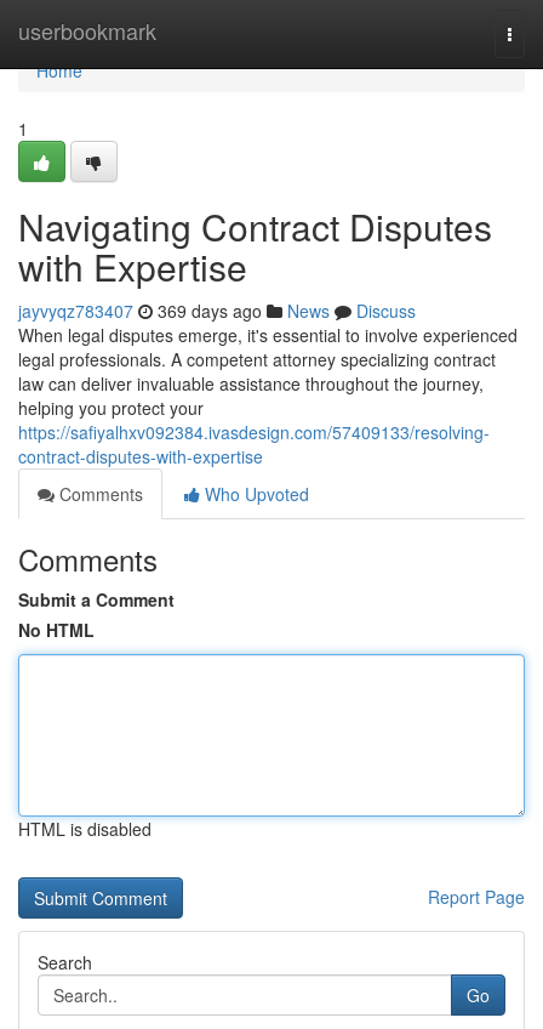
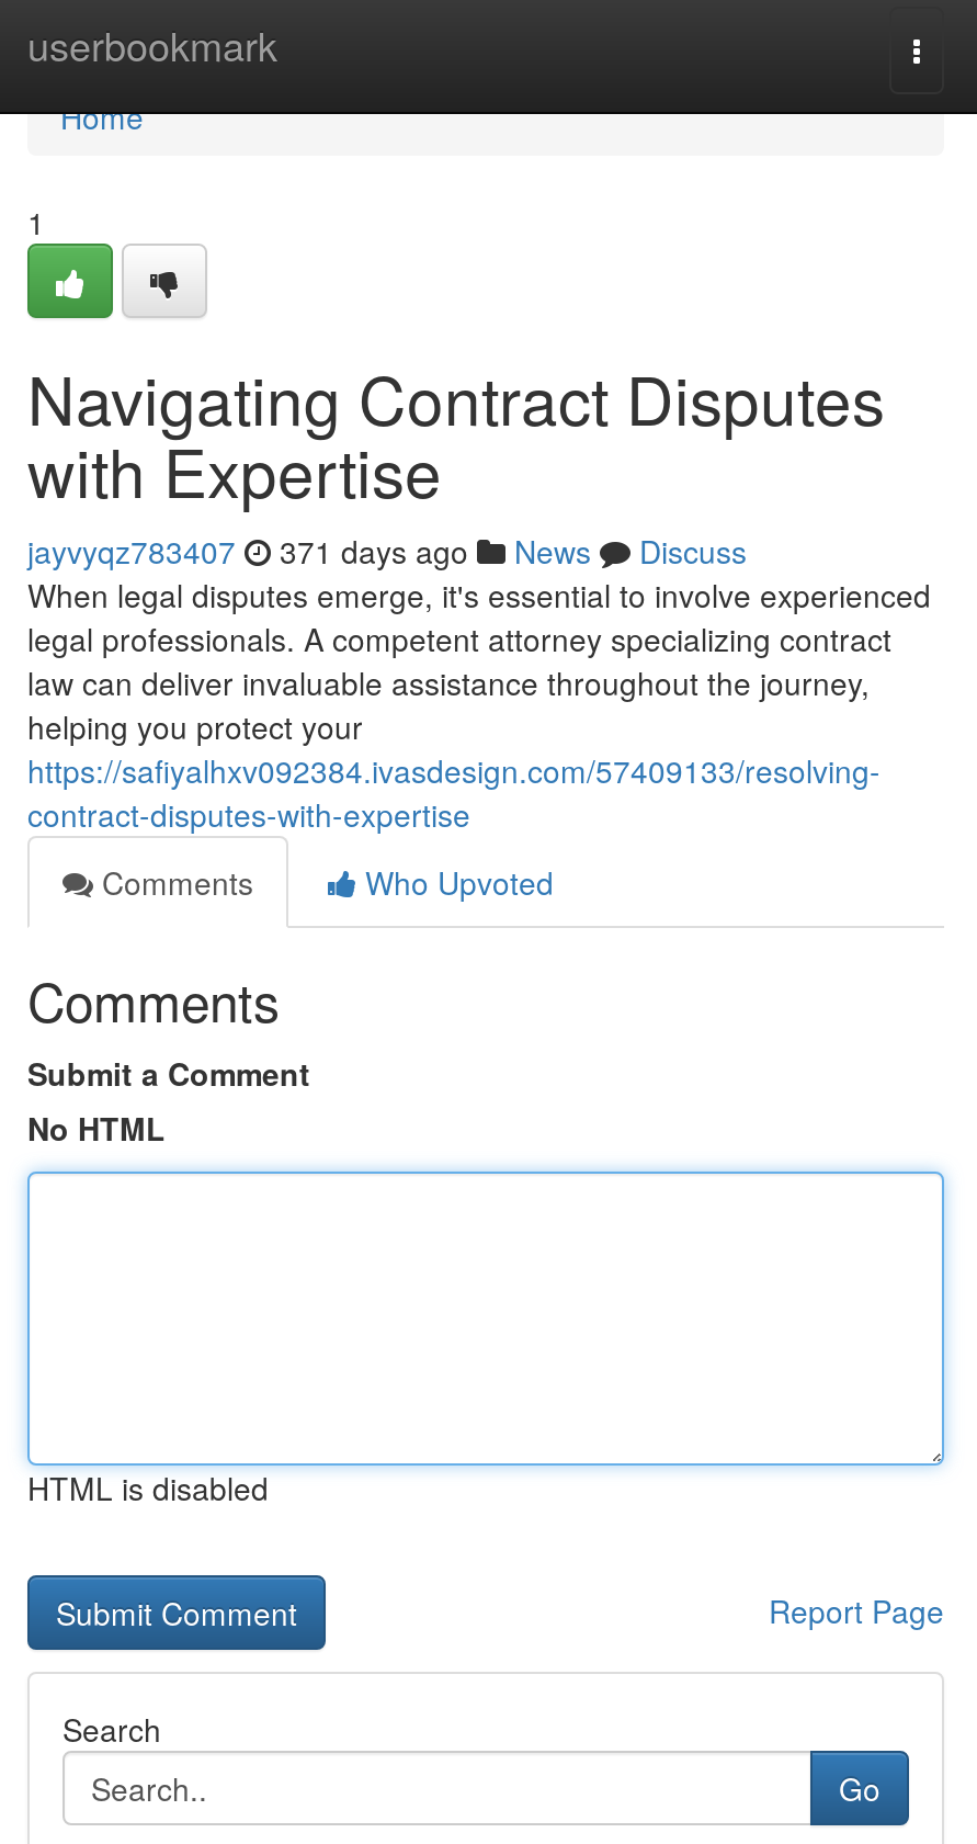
- jayvyqz783407 369 days ago News Discuss
+ jayvyqz783407 371 days ago News Discuss
